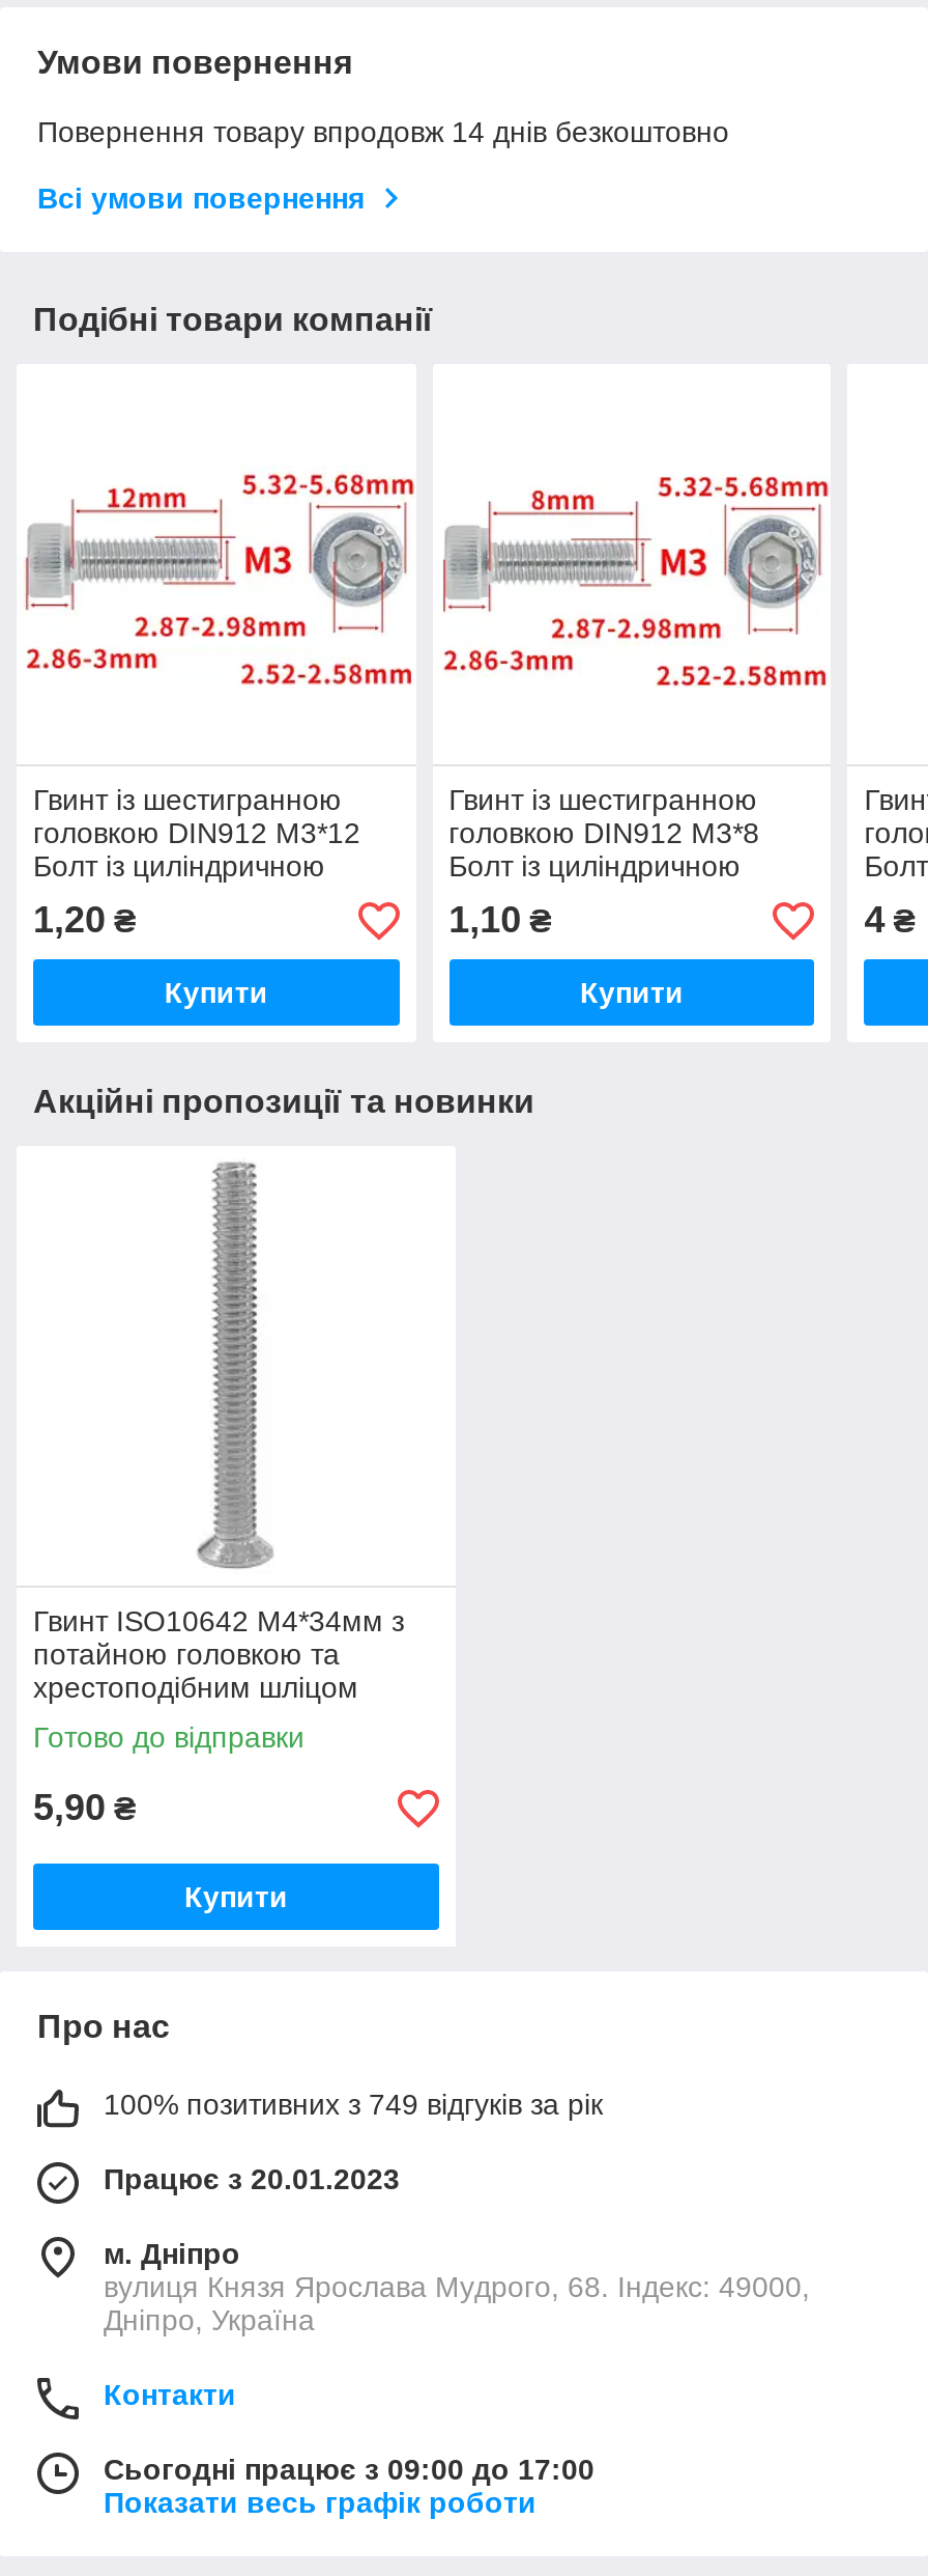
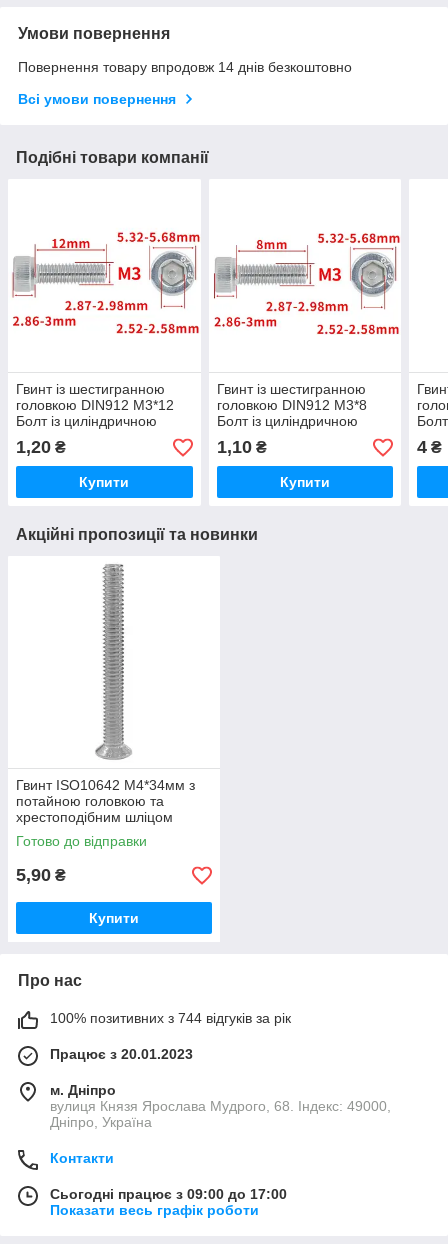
- 100% позитивних з 749 відгуків за рік
+ 100% позитивних з 744 відгуків за рік
